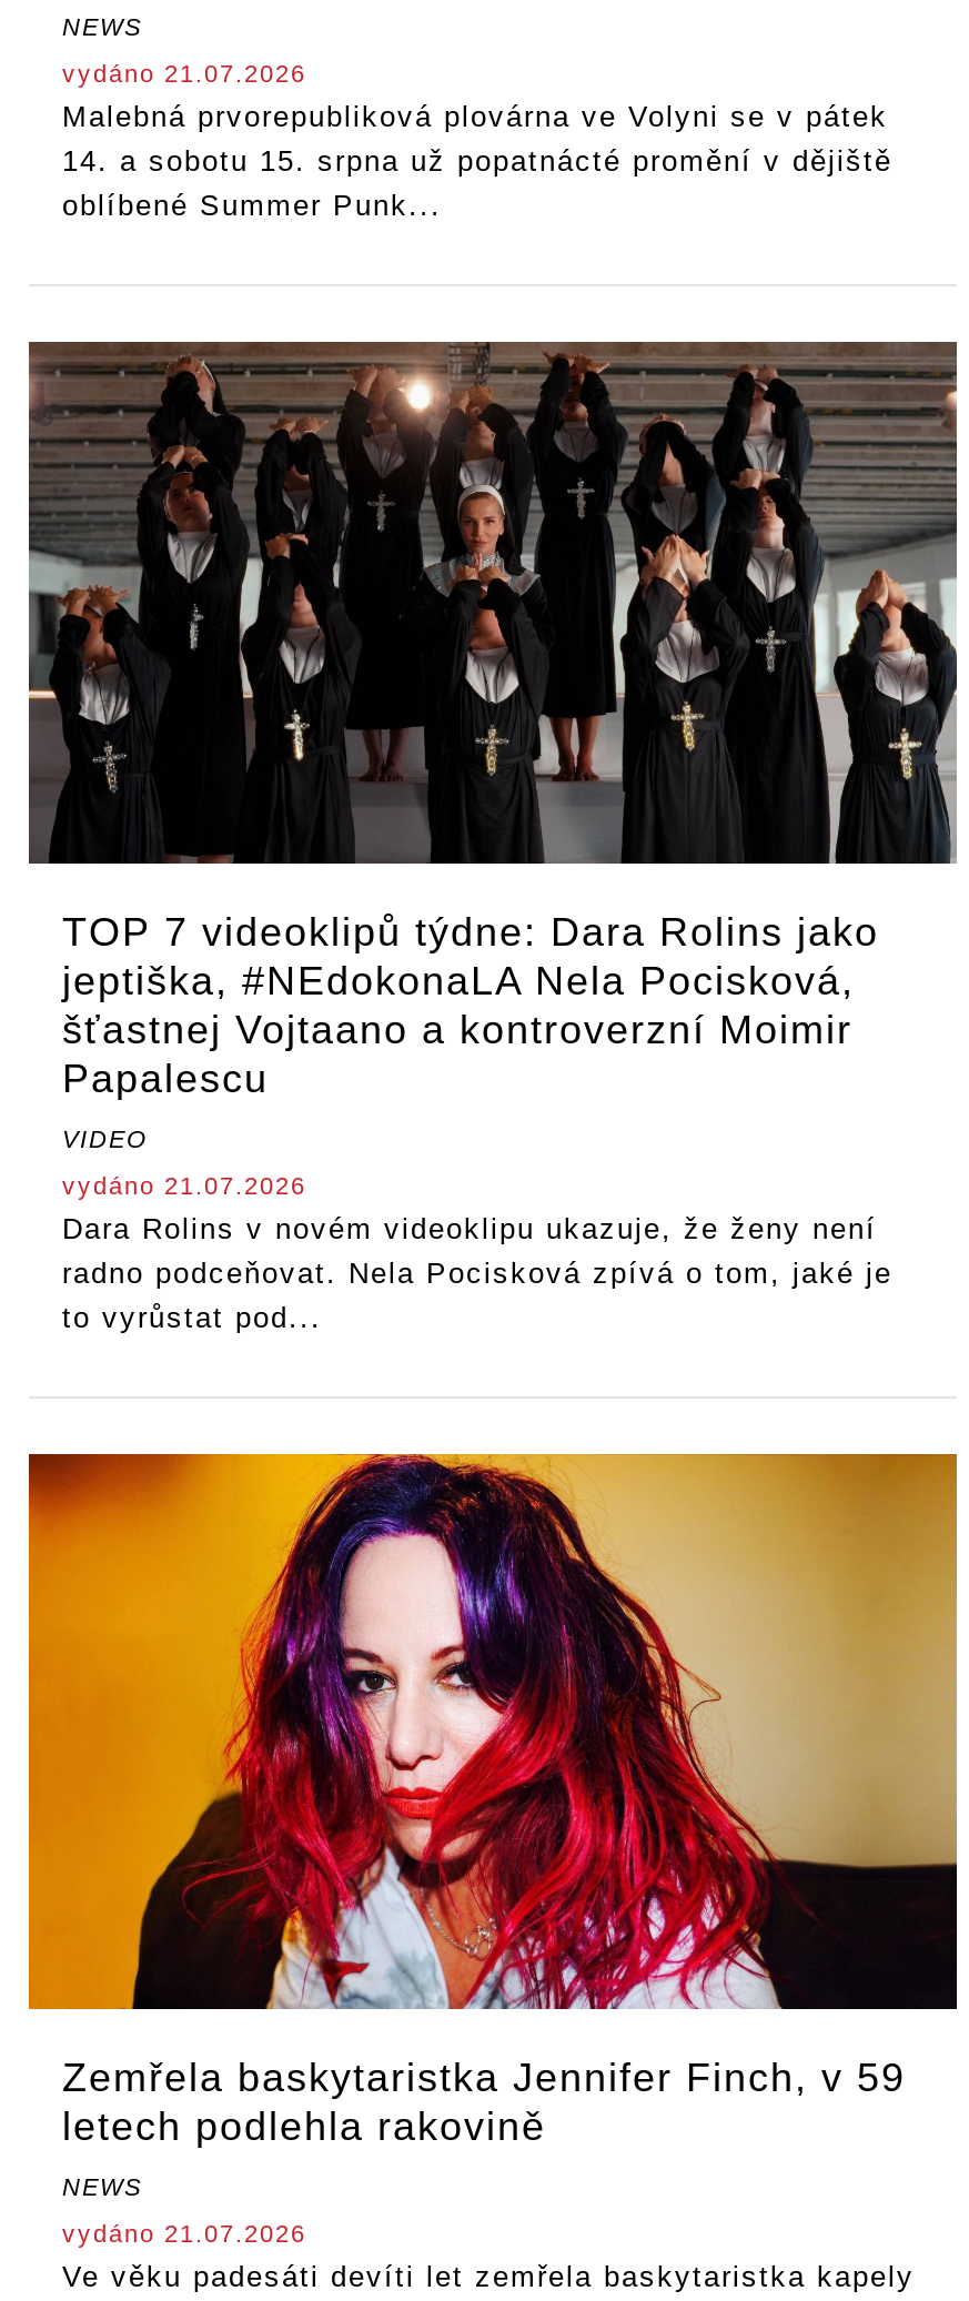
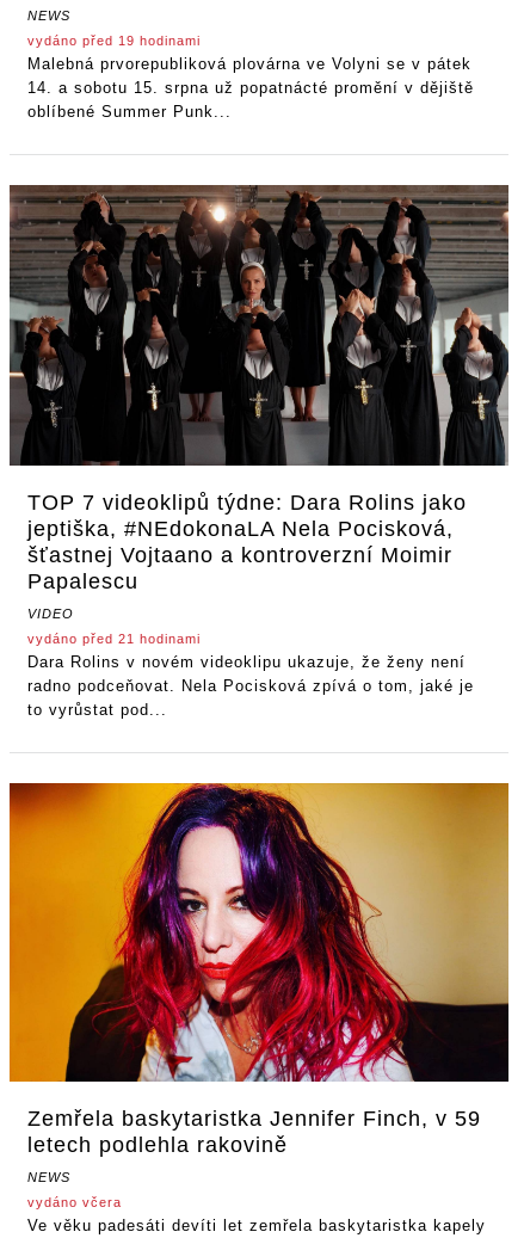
- vydáno 21.07.2026
+ vydáno před 19 hodinami

- vydáno 21.07.2026
+ vydáno před 21 hodinami

- vydáno 21.07.2026
+ vydáno včera
